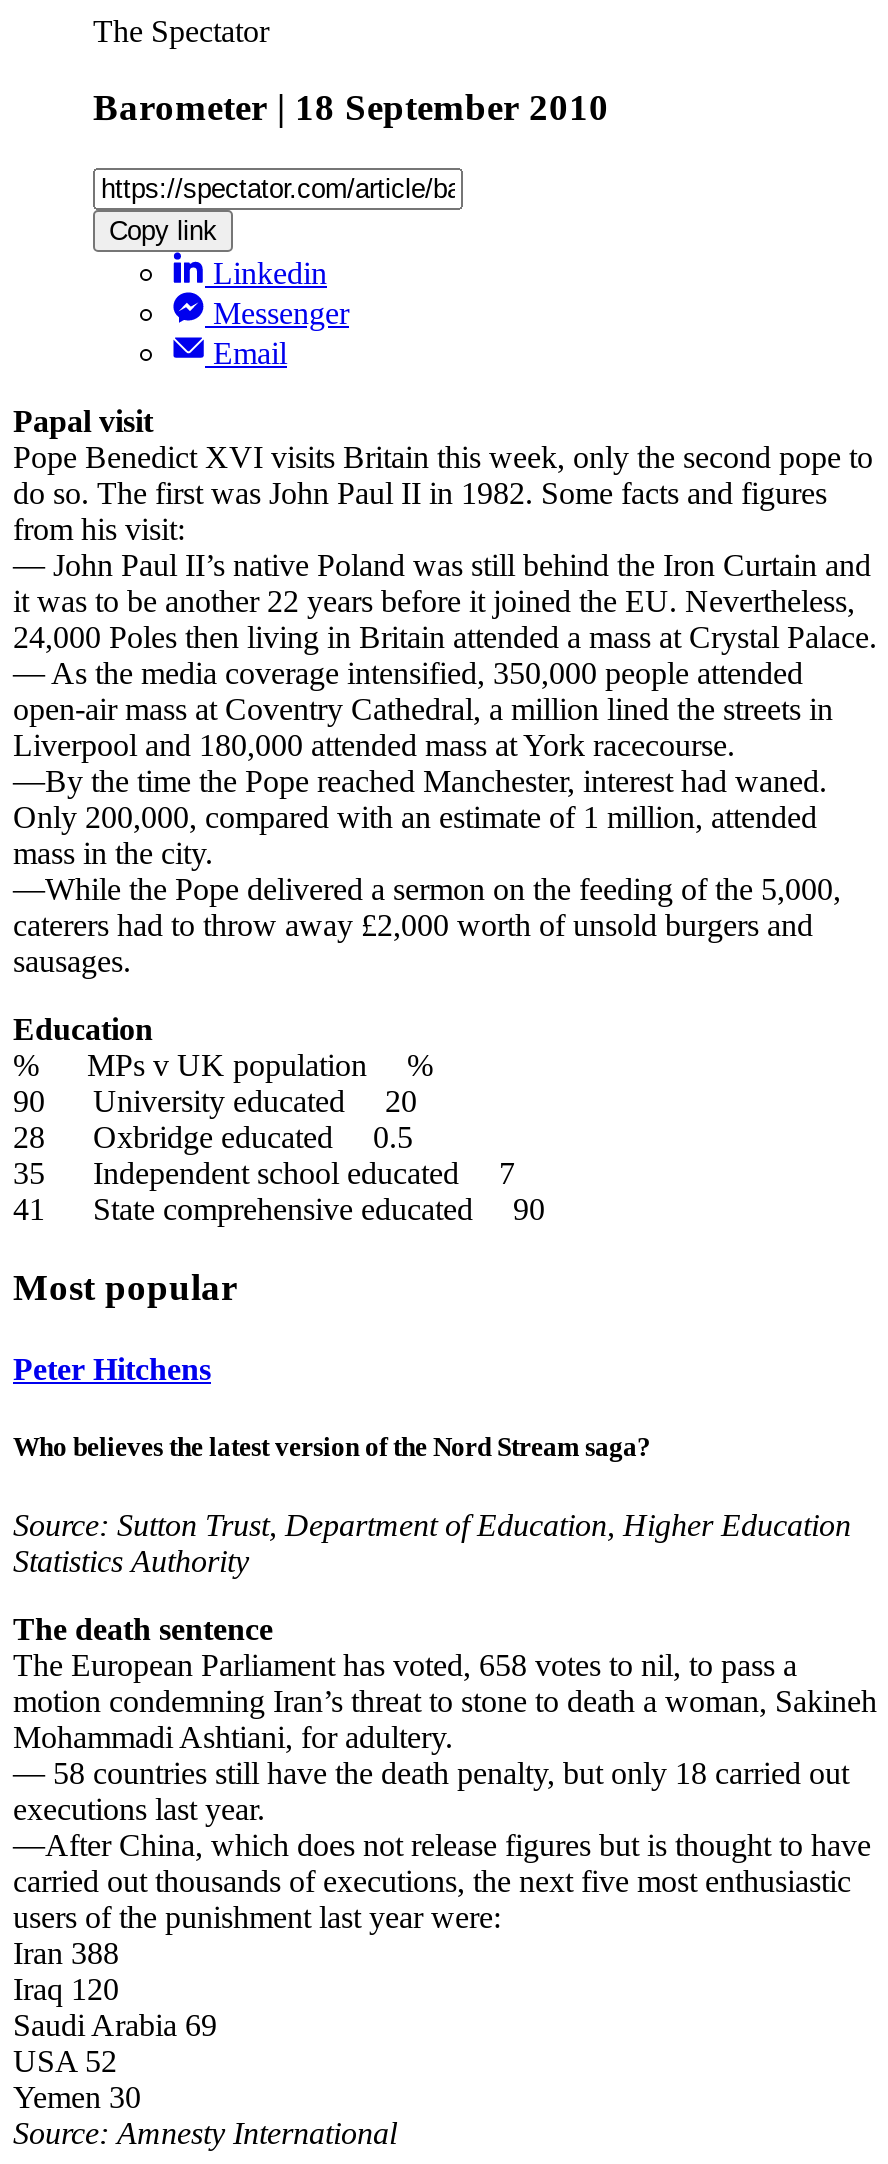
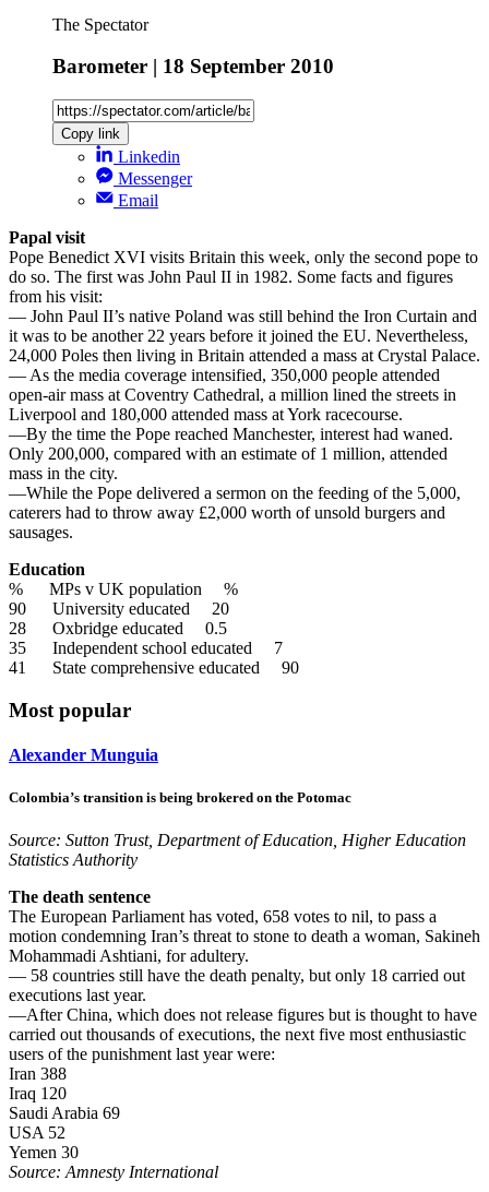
- Peter Hitchens
+ Alexander Munguia

- Who believes the latest version of the Nord Stream saga?
+ Colombia’s transition is being brokered on the Potomac
